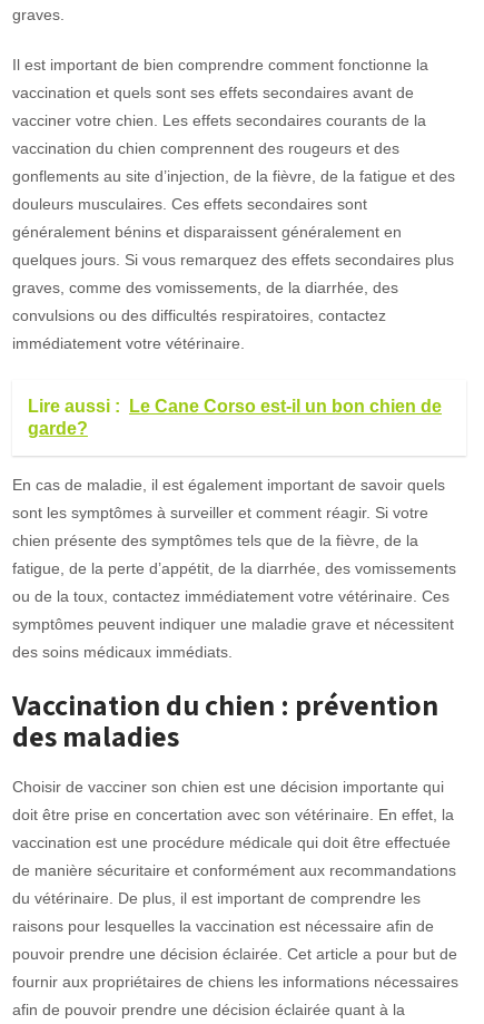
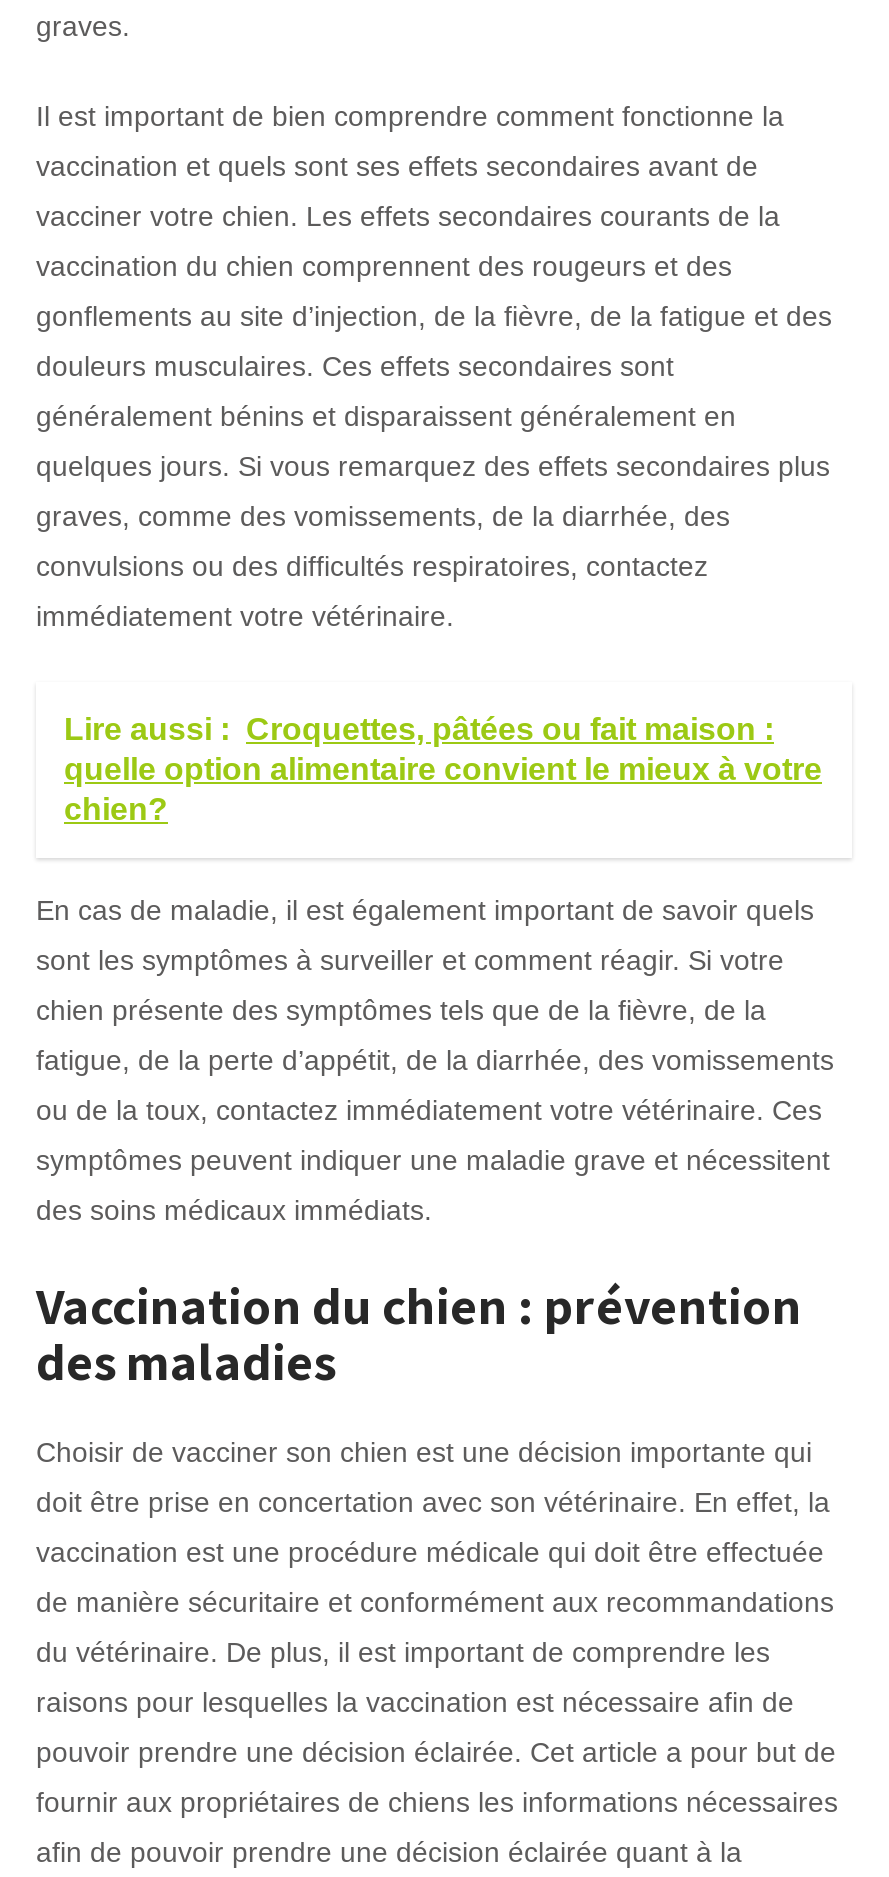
- Lire aussi : Le Cane Corso est-il un bon chien de
- garde?
+ Lire aussi : Croquettes, pâtées ou fait maison :
+ quelle option alimentaire convient le mieux à votre
+ chien?
